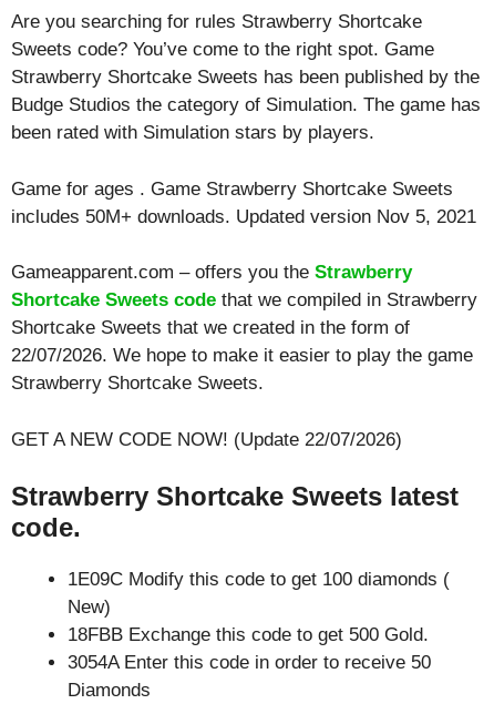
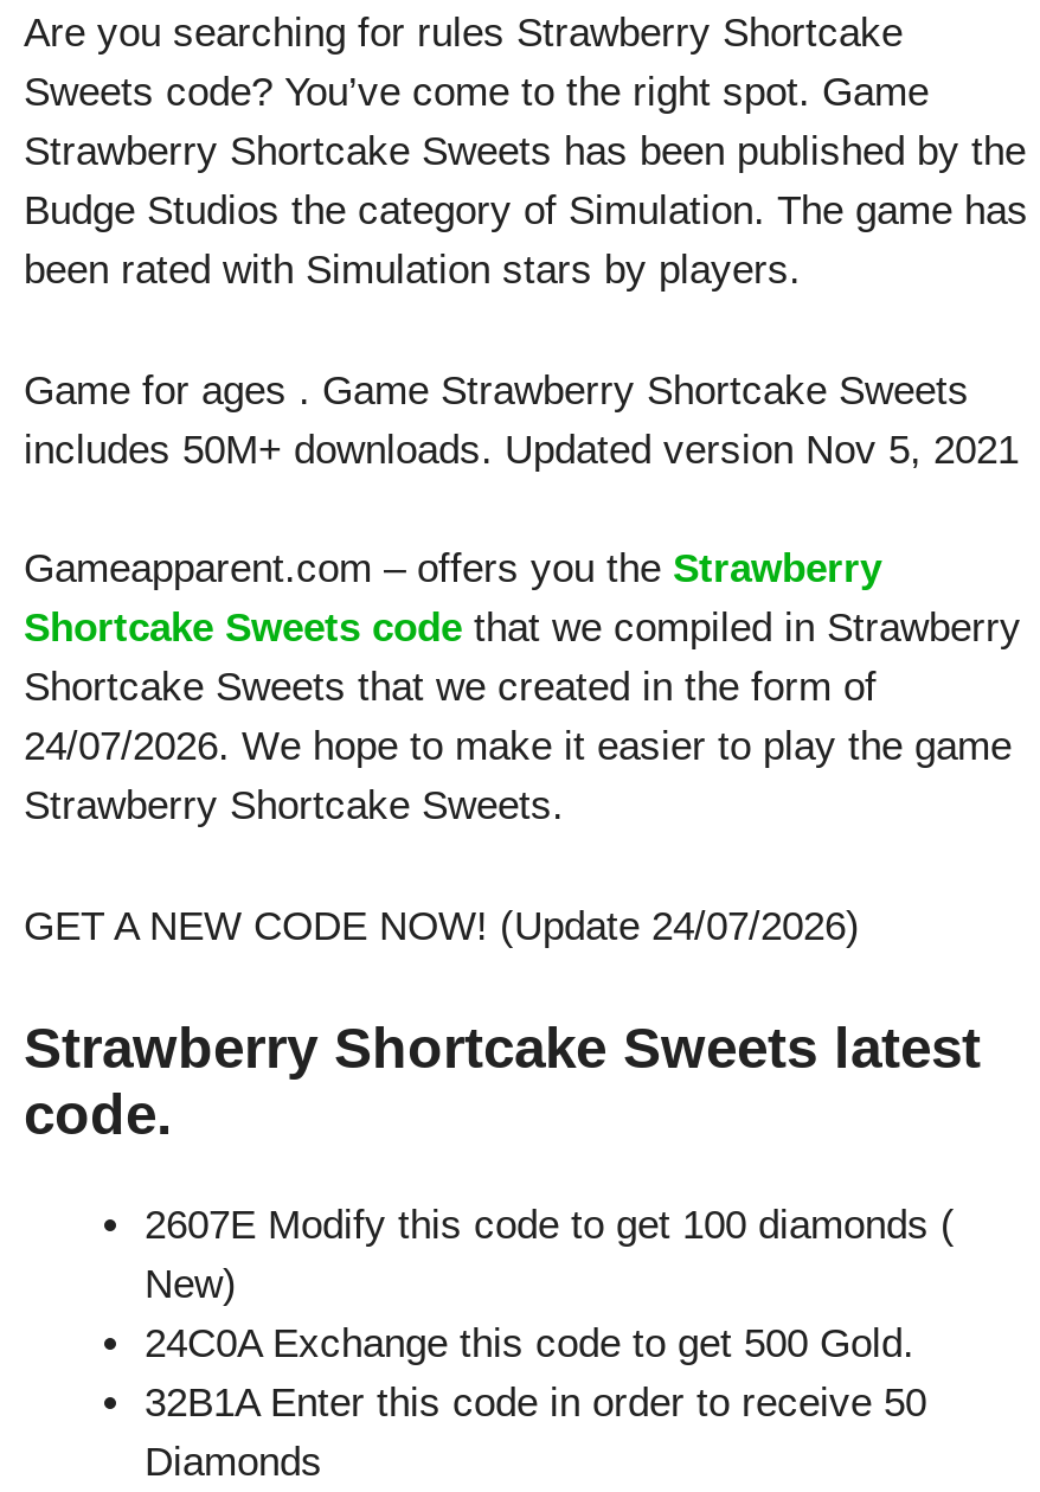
- 22/07/2026. We hope to make it easier to play the game
+ 24/07/2026. We hope to make it easier to play the game

- GET A NEW CODE NOW! (Update 22/07/2026)
+ GET A NEW CODE NOW! (Update 24/07/2026)

- 1E09C Modify this code to get 100 diamonds (
+ 2607E Modify this code to get 100 diamonds (

- 18FBB Exchange this code to get 500 Gold.
+ 24C0A Exchange this code to get 500 Gold.

- 3054A Enter this code in order to receive 50
+ 32B1A Enter this code in order to receive 50
